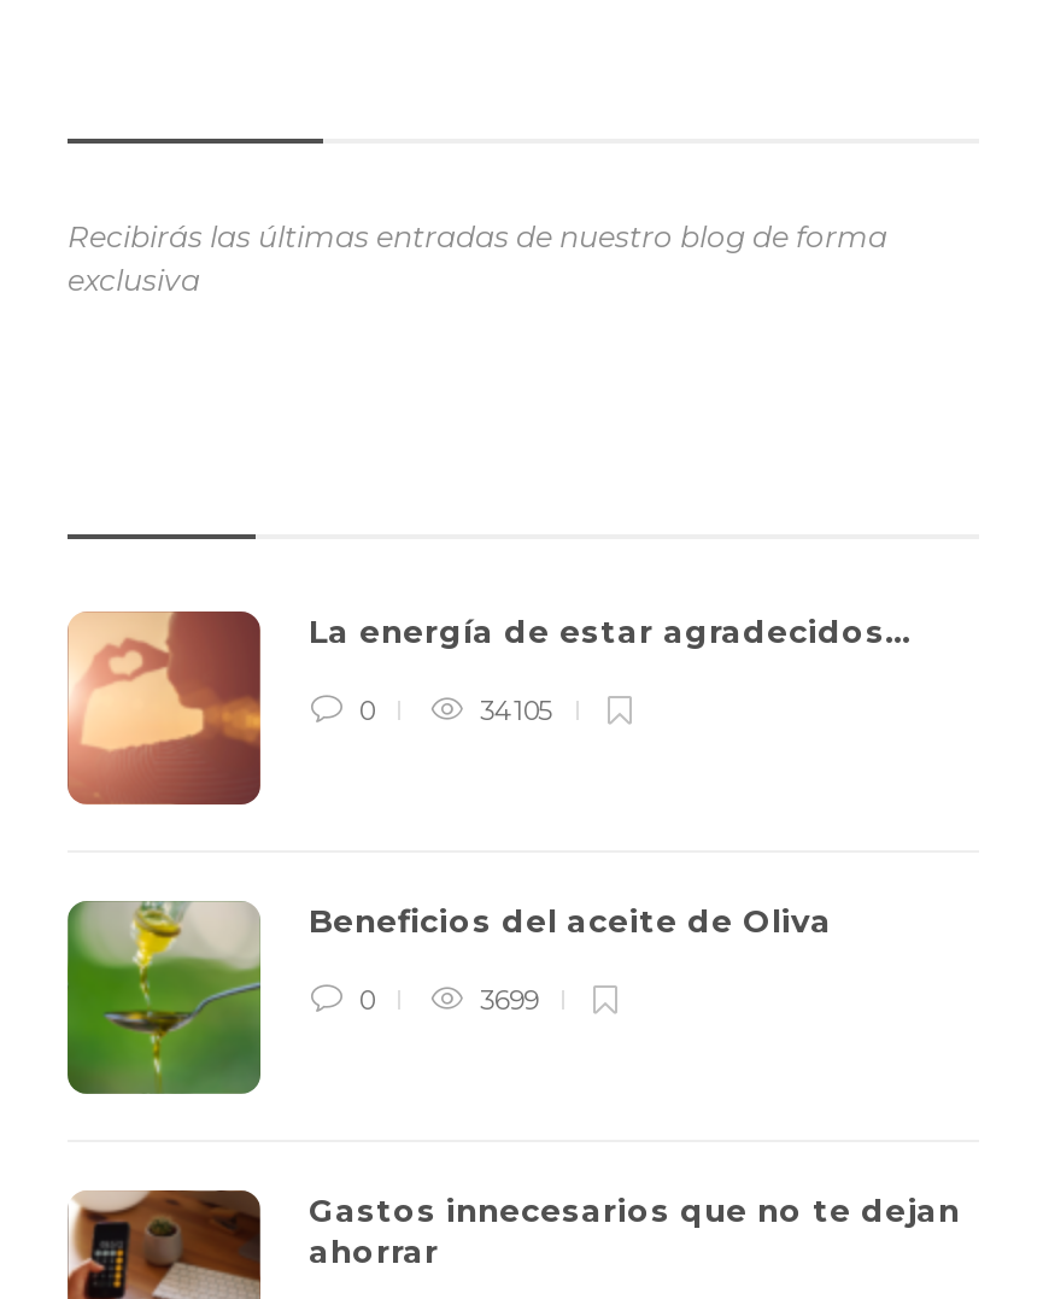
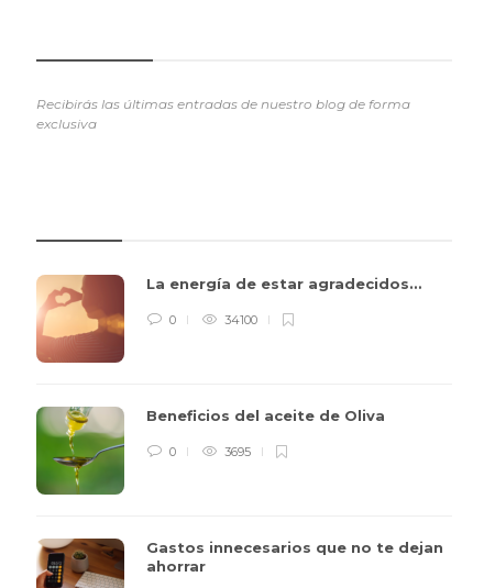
- 34105
+ 34100

- 3699
+ 3695
